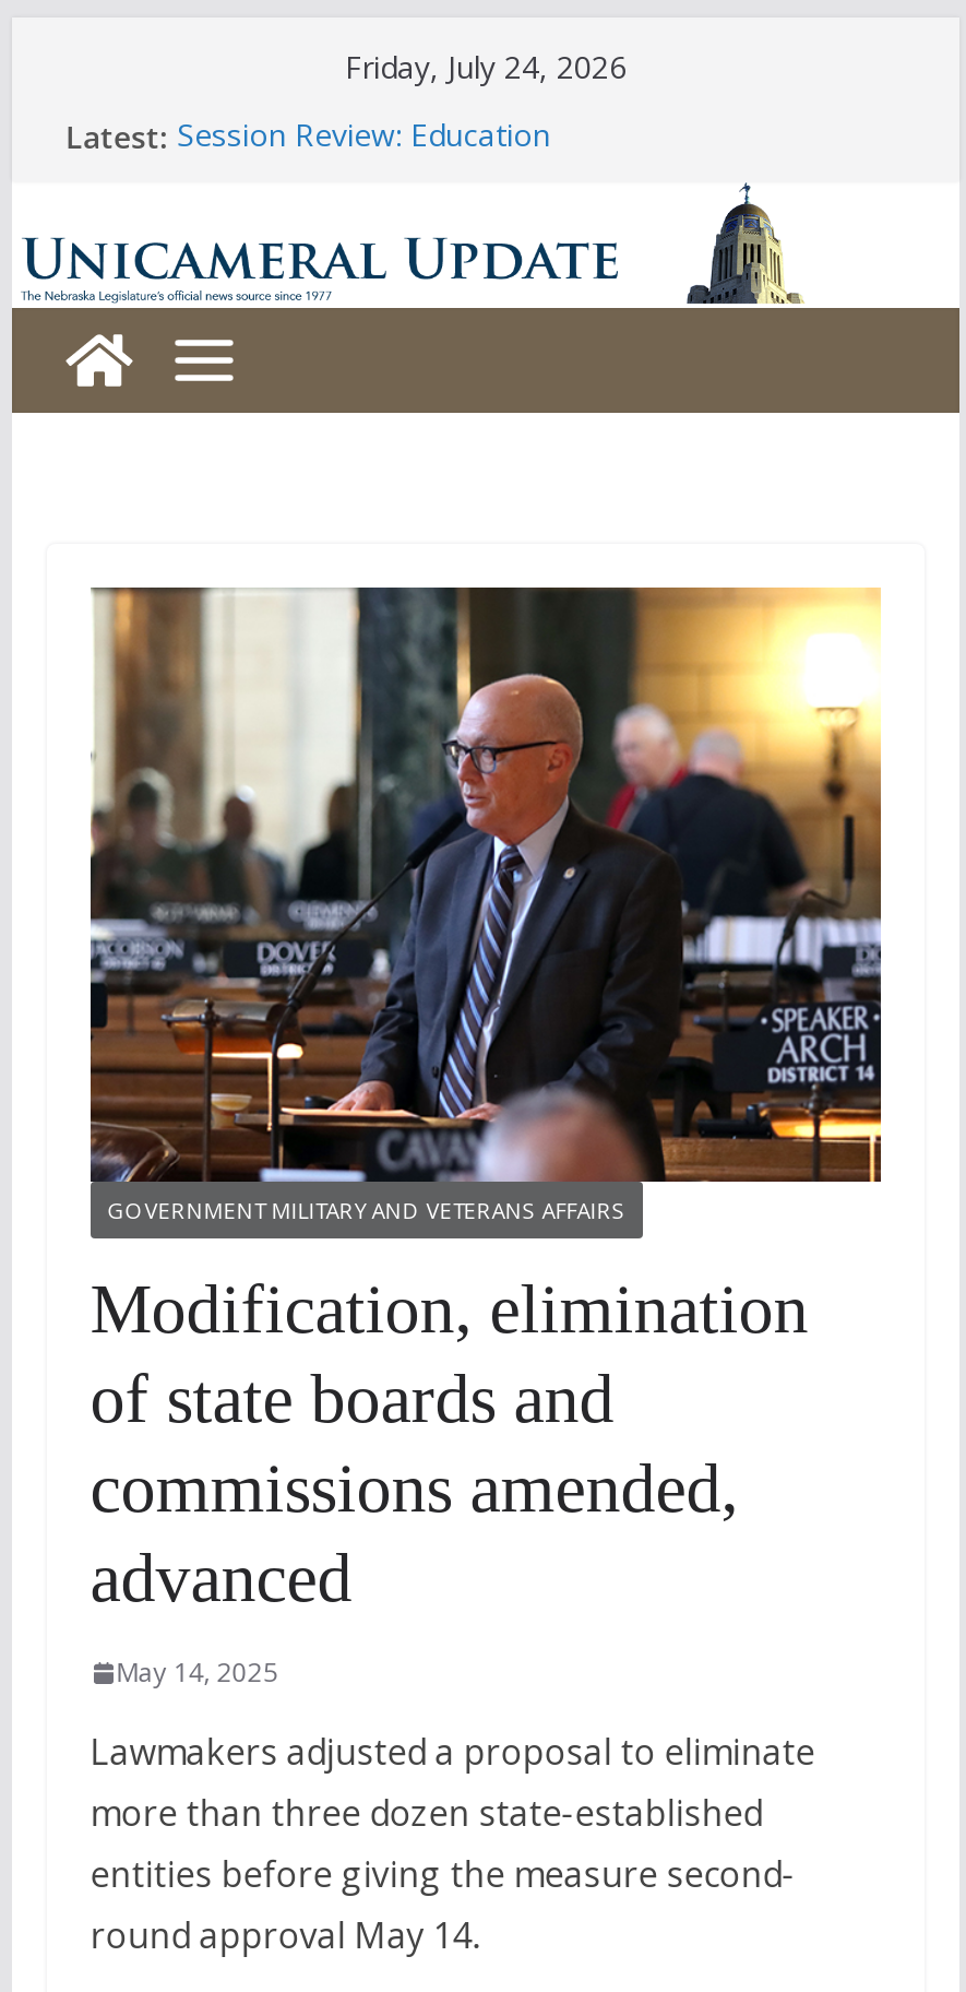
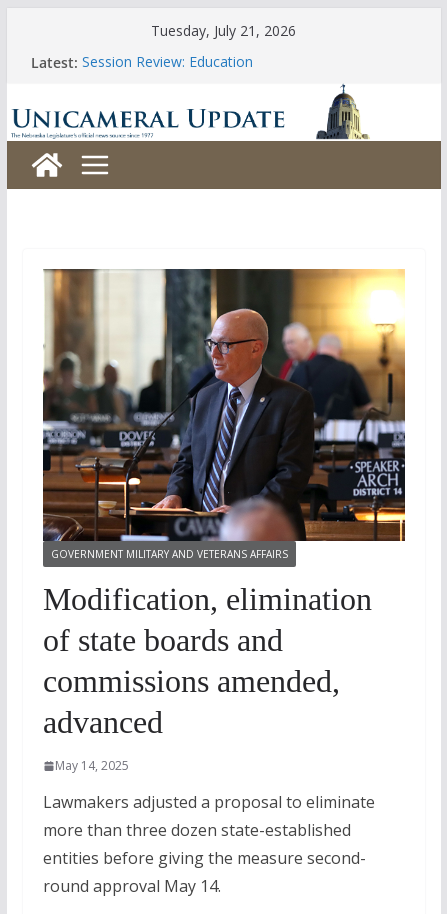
- Friday, July 24, 2026
+ Tuesday, July 21, 2026
